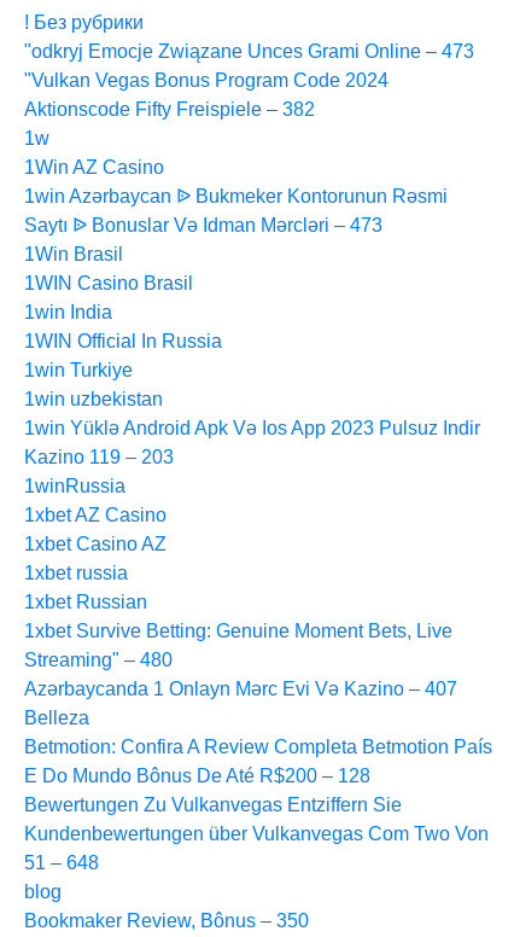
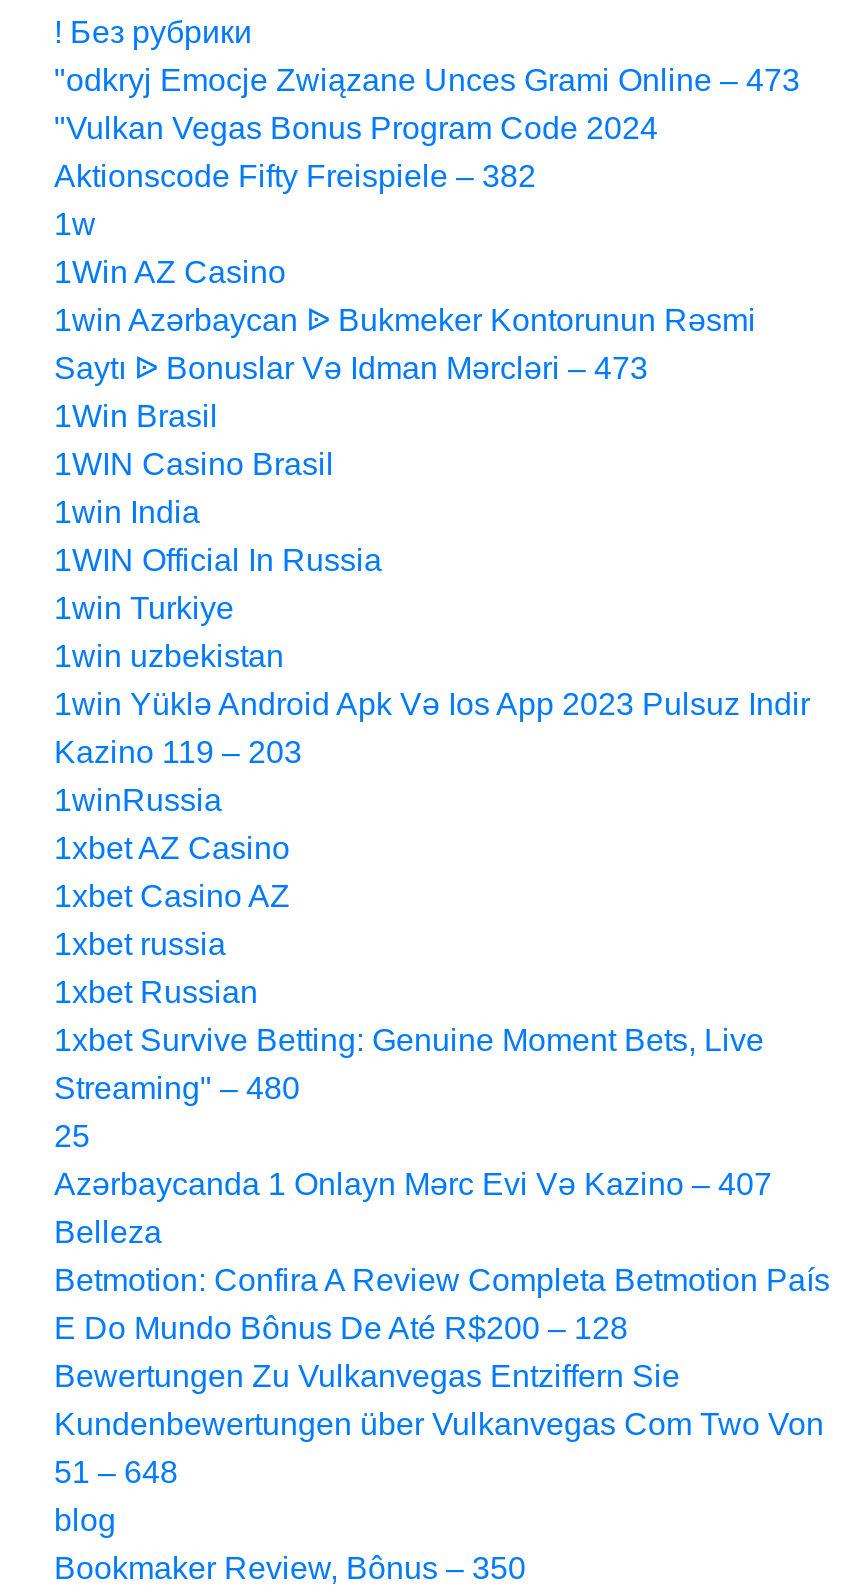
+ 25
